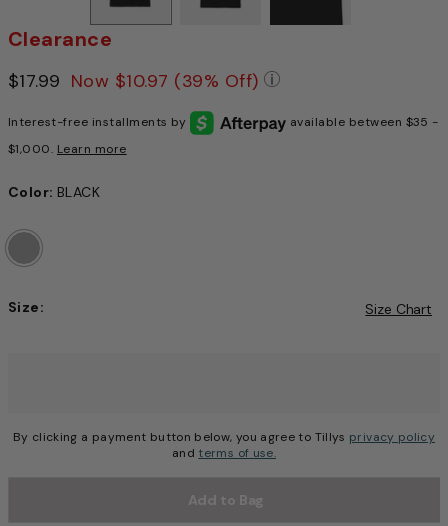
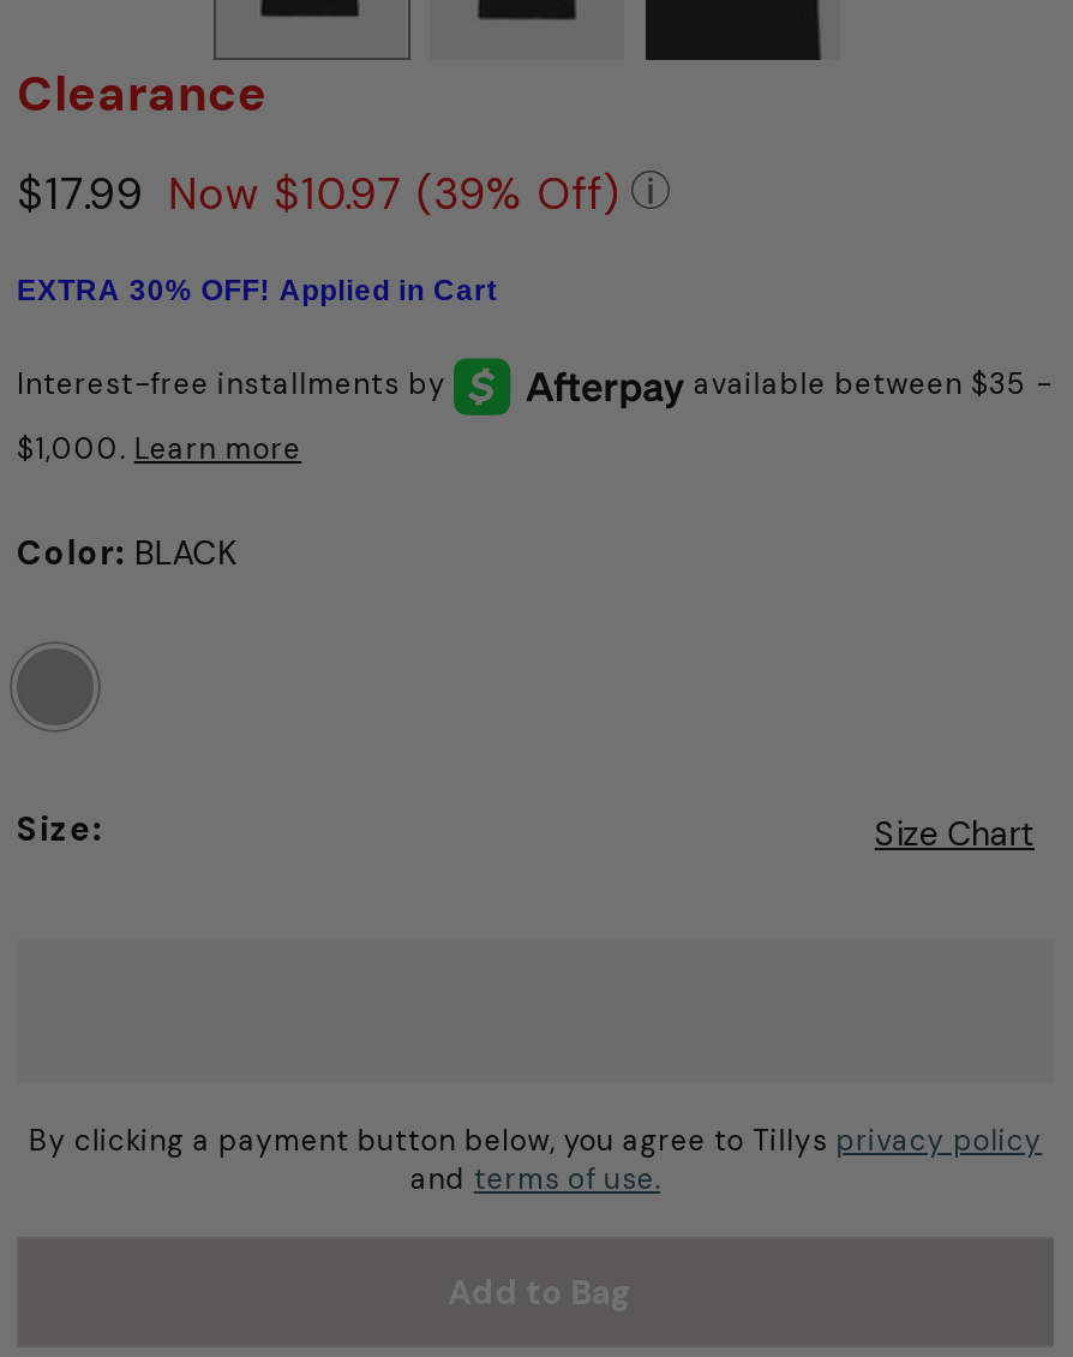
+ EXTRA 30% OFF! Applied in Cart
